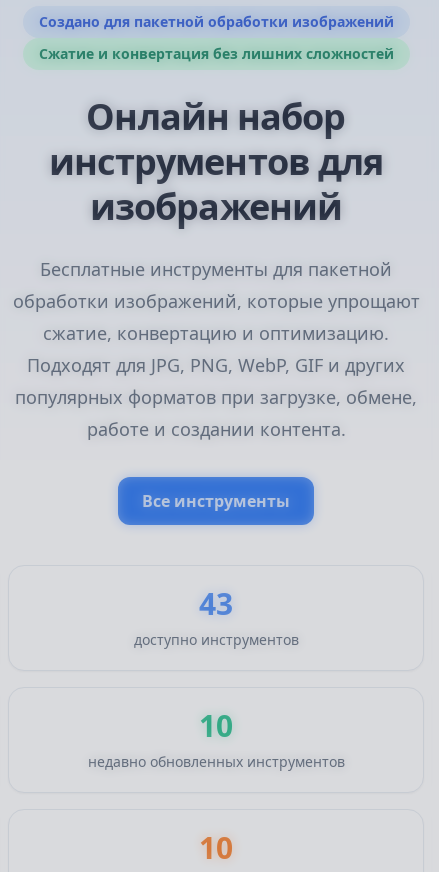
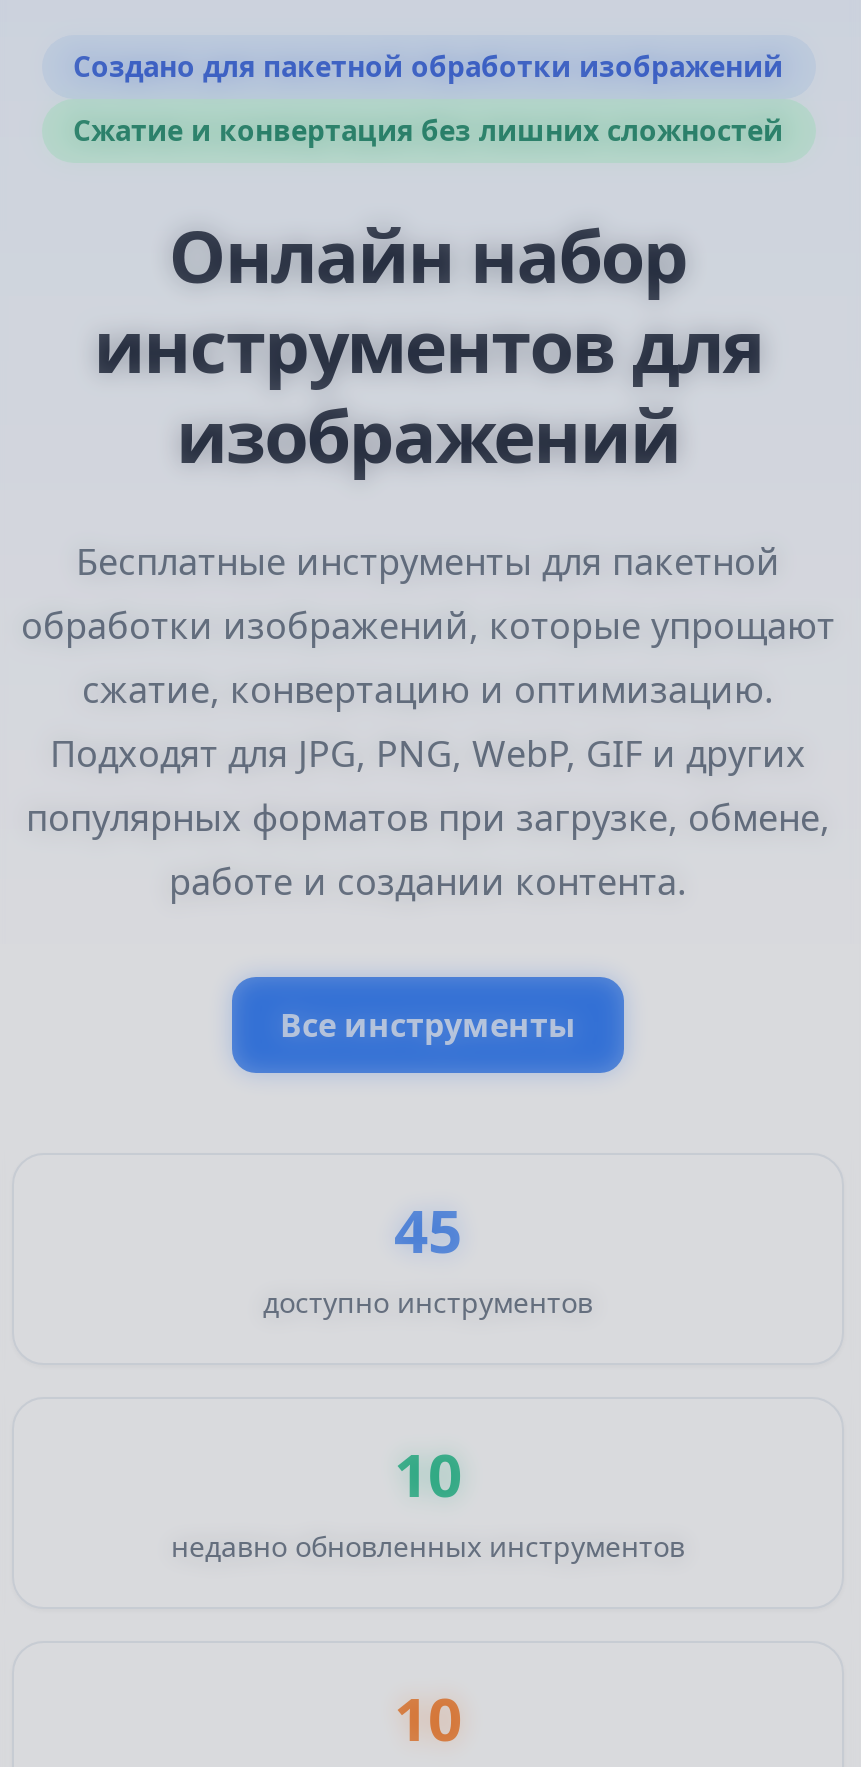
- 43
+ 45
